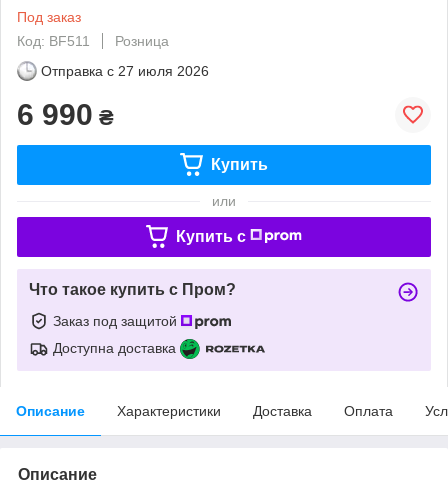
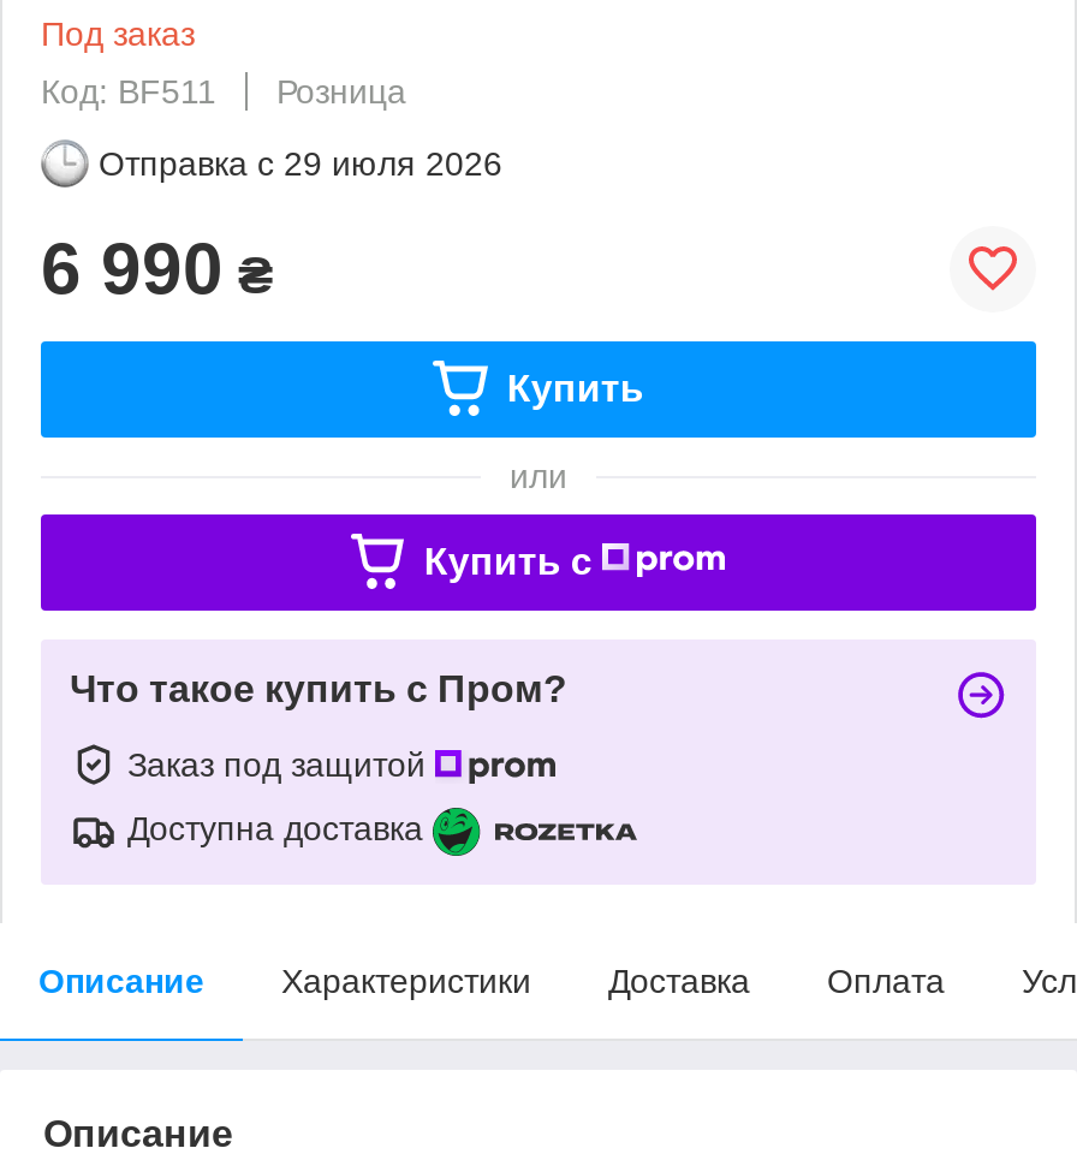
- Отправка с 27 июля 2026
+ Отправка с 29 июля 2026
